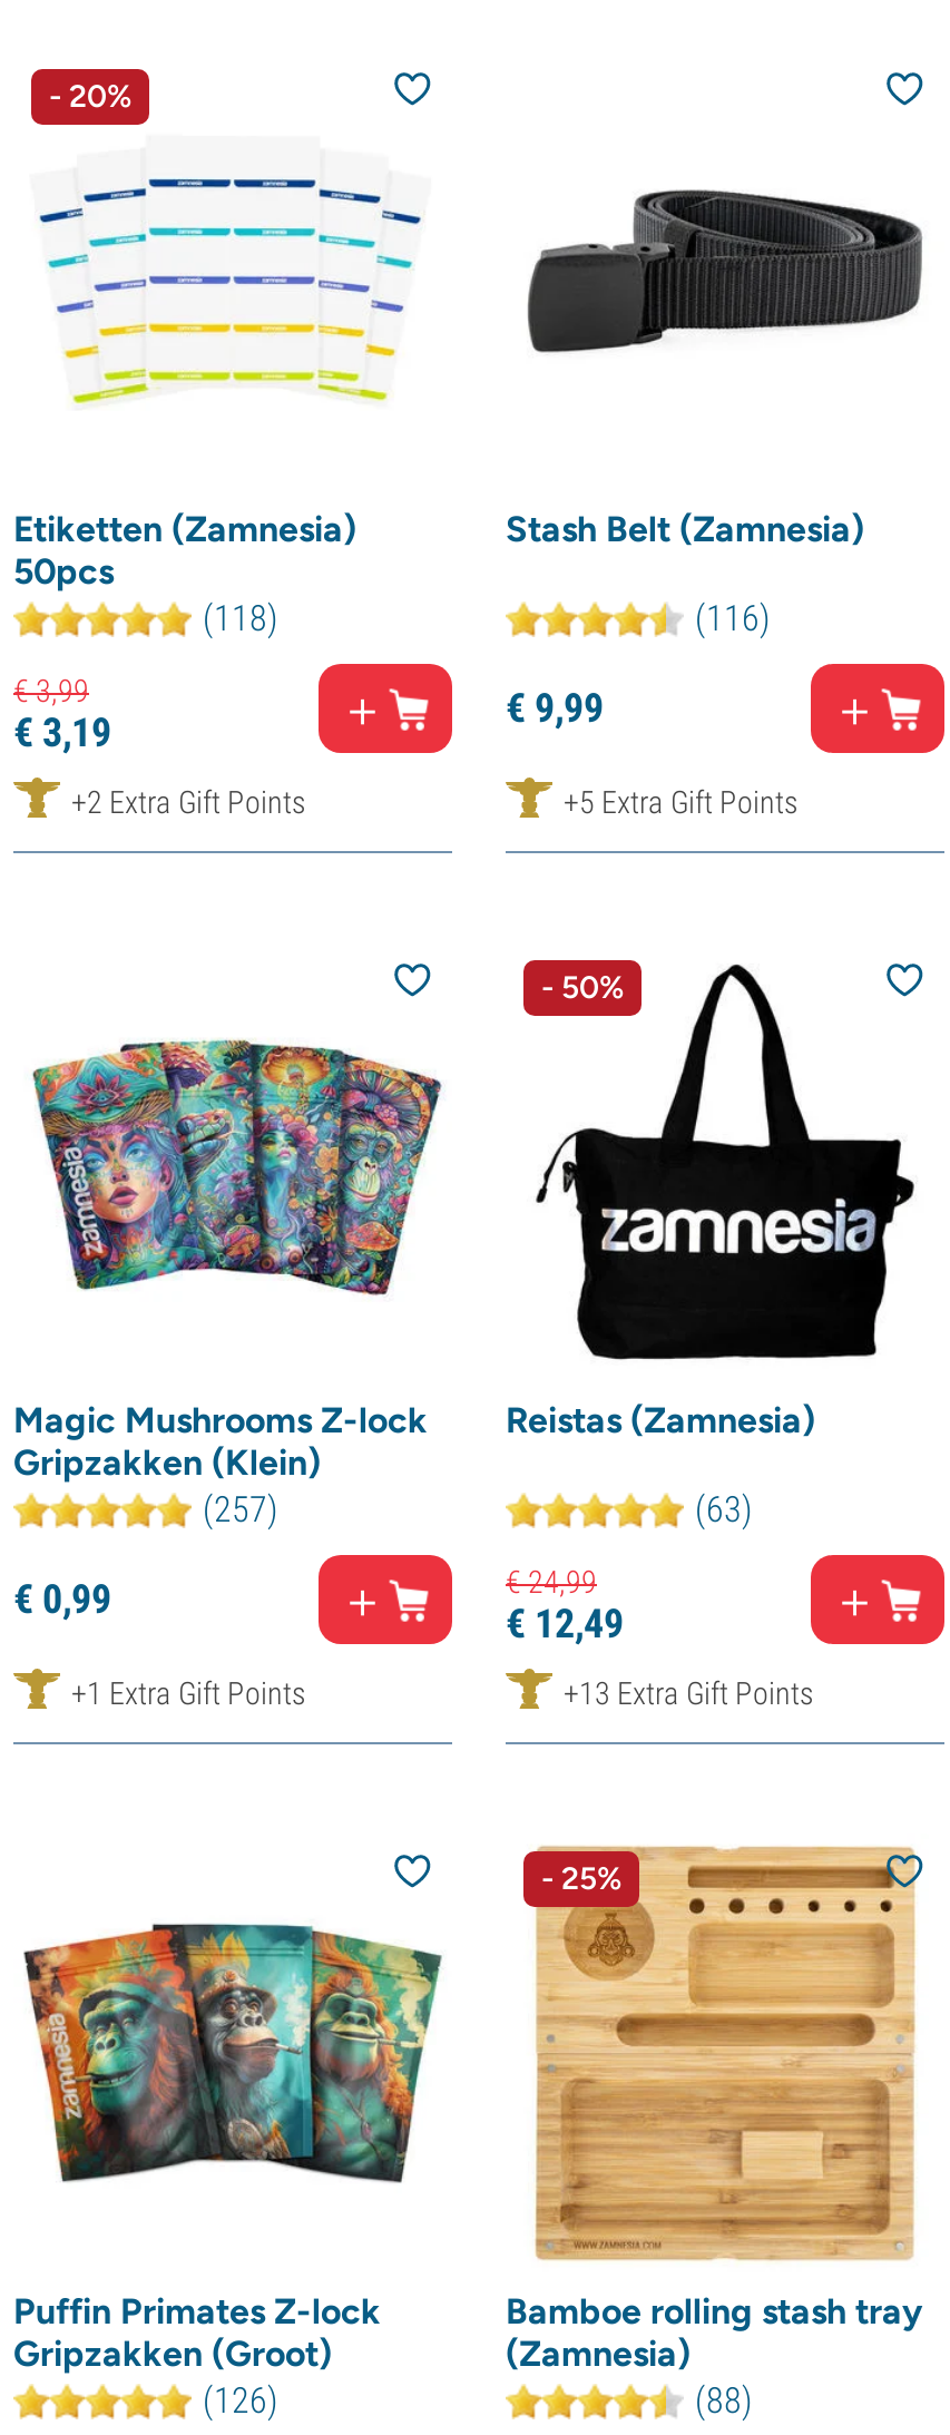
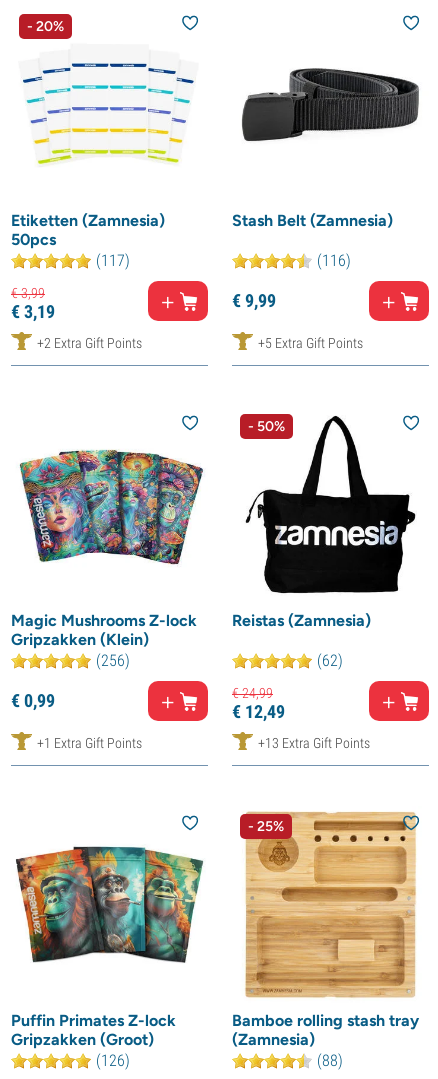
- (118)
+ (117)

- (257)
+ (256)

- (63)
+ (62)
